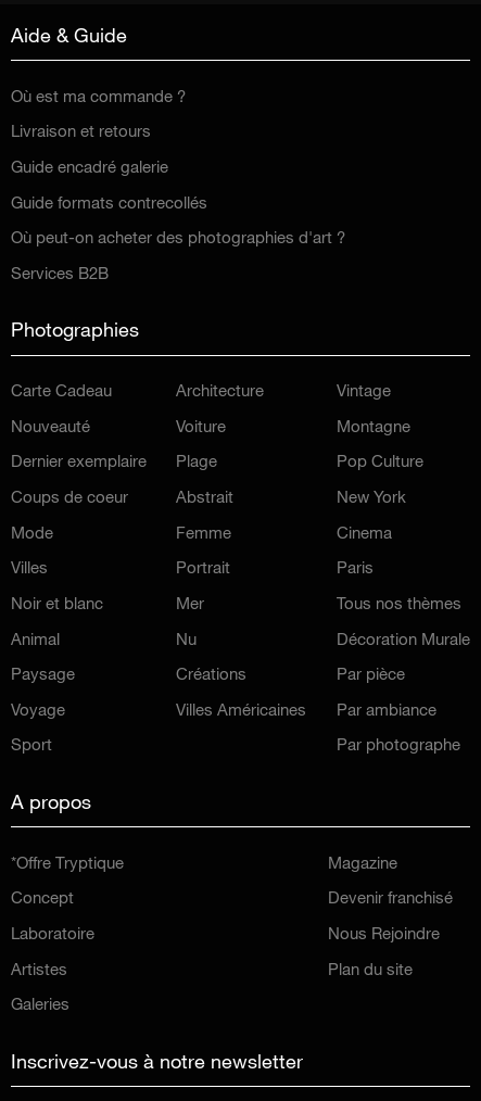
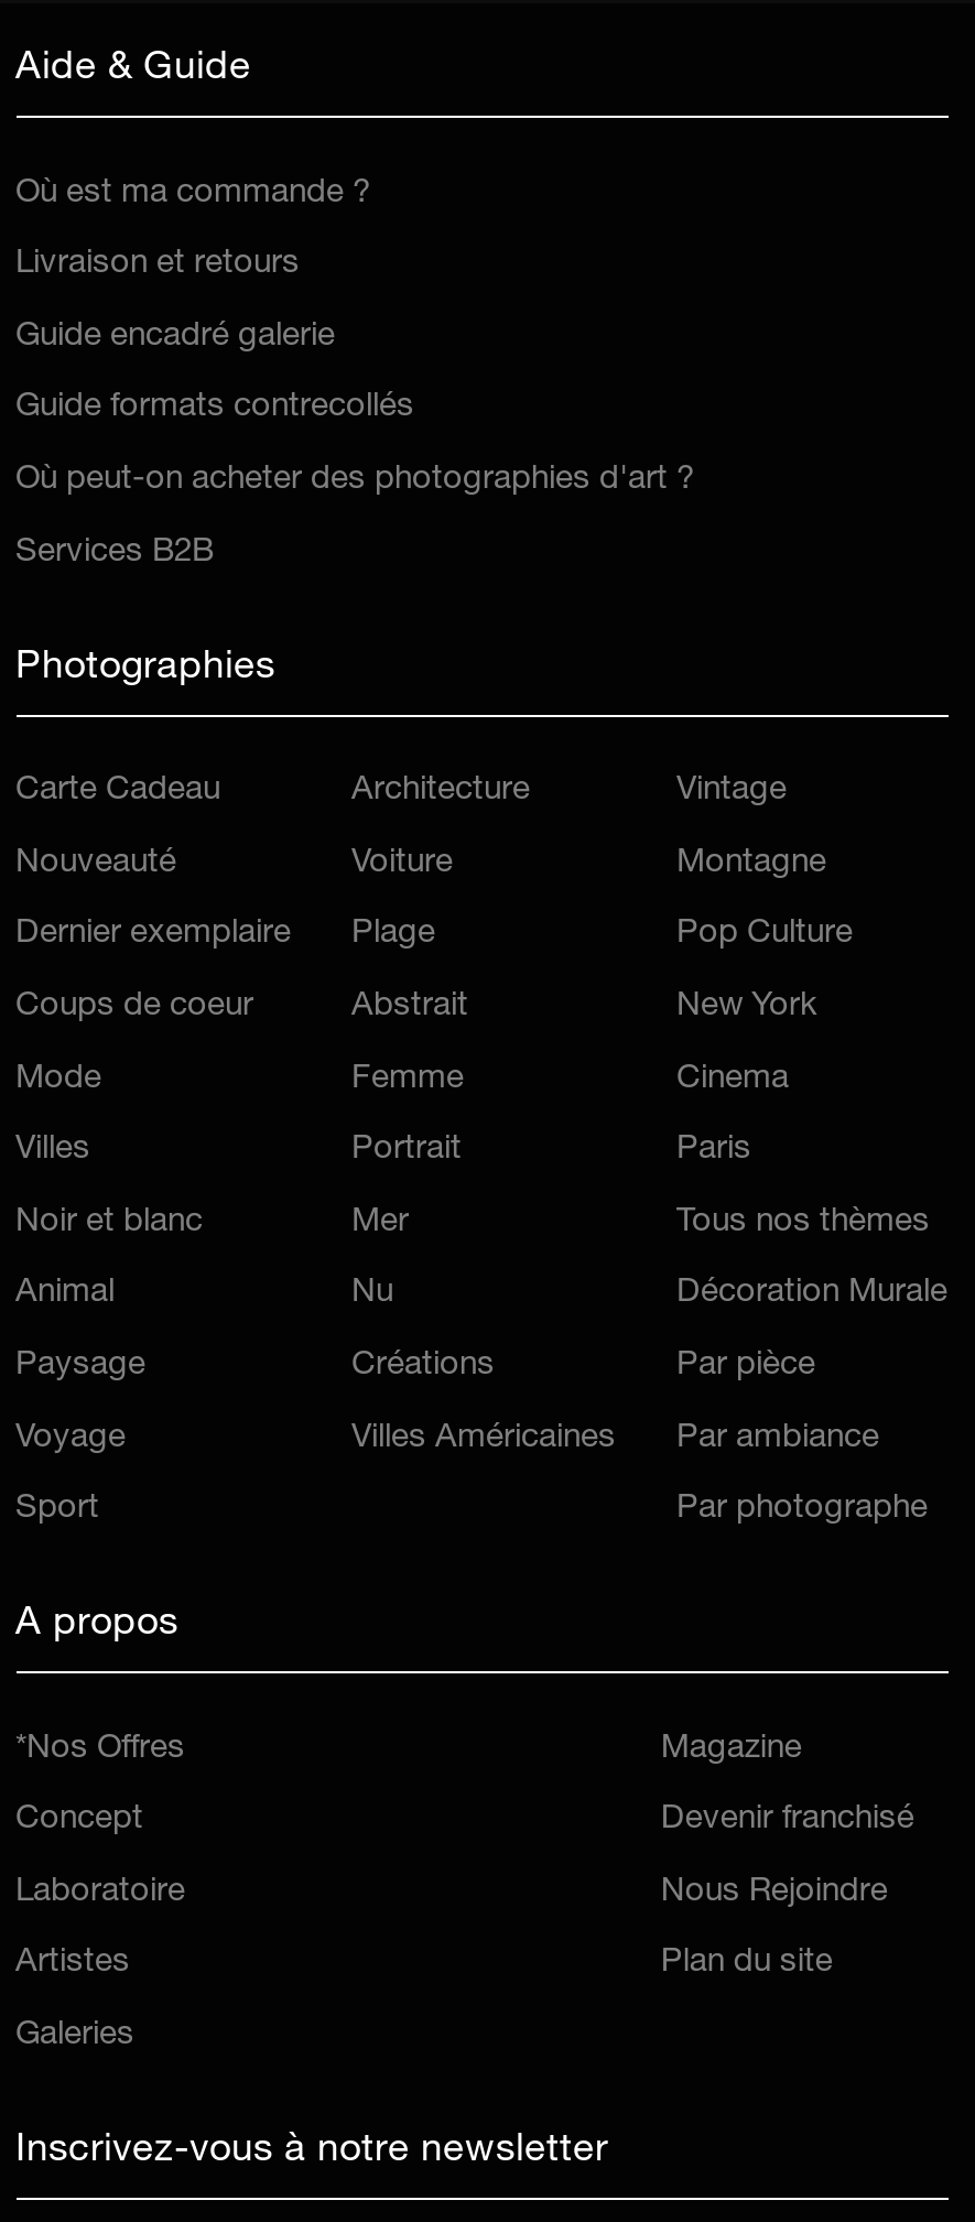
- *Offre Tryptique
+ *Nos Offres
